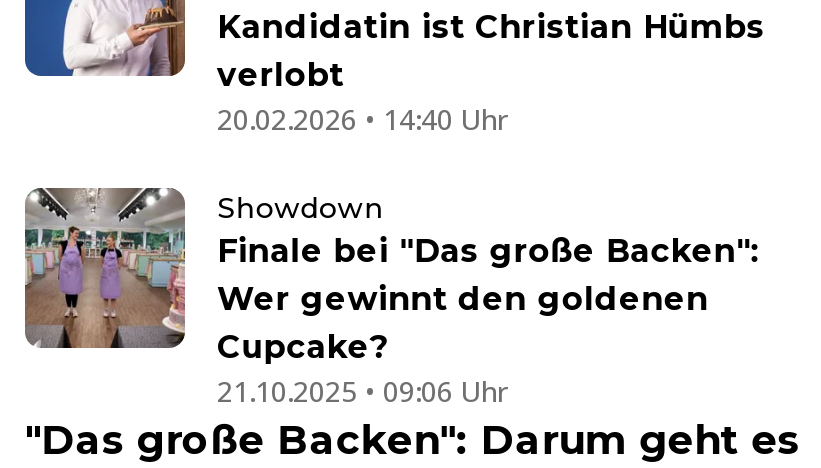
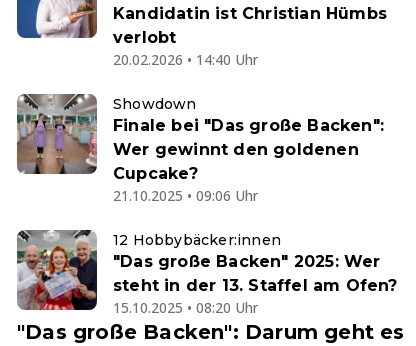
+ [image]
+ 12 Hobbybäcker:innen
+ "Das große Backen" 2025: Wer
+ steht in der 13. Staffel am Ofen?
+ 15.10.2025 • 08:20 Uhr
